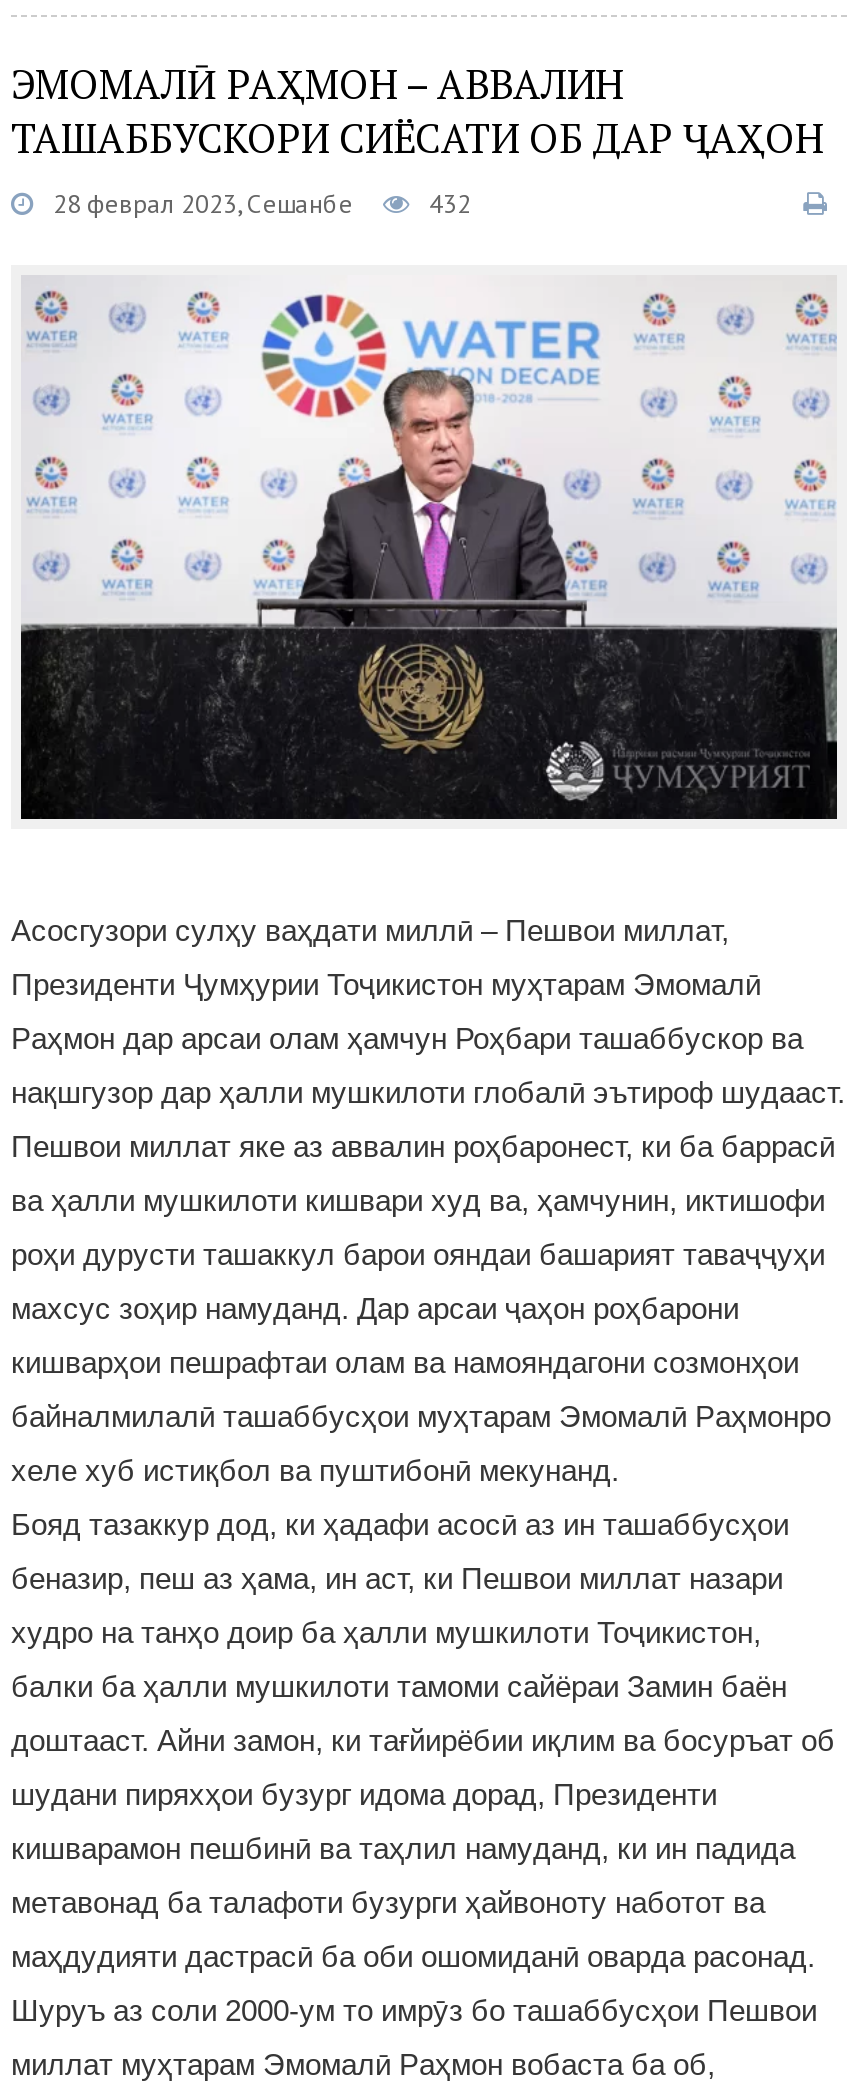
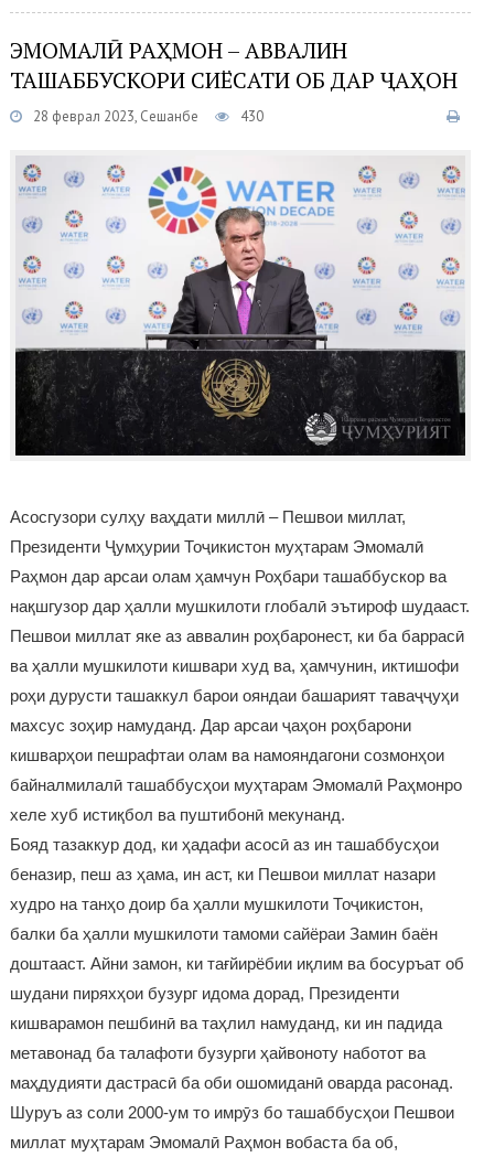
- 432
+ 430
